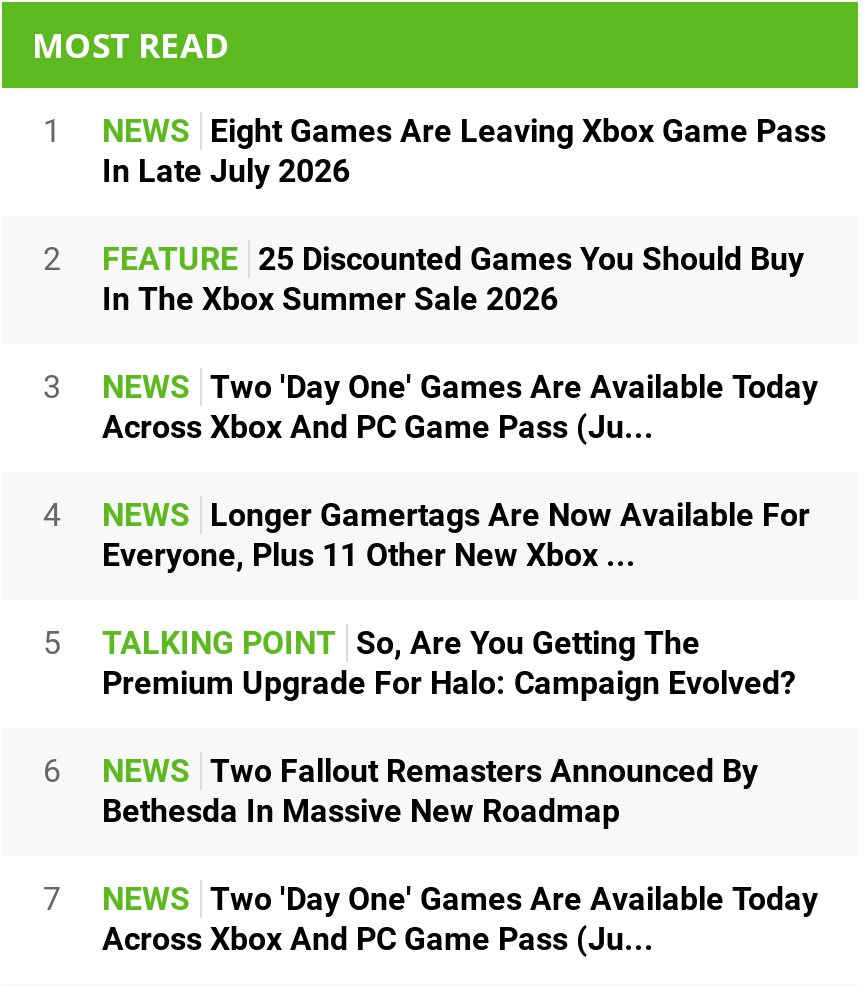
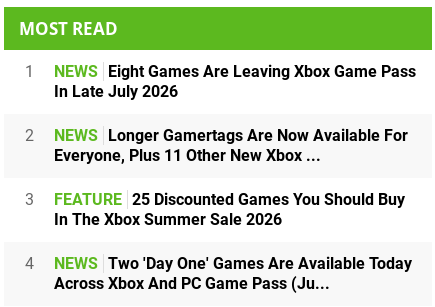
moved down: 3 | FEATURE 25 Discounted Games You Should Buy | In The Xbox Summer Sale 2026 | 4

- NEWS Two 'Day One' Games Are Available Today
- Across Xbox And PC Game Pass (Ju...

- 5
- TALKING POINT So, Are You Getting The
- Premium Upgrade For Halo: Campaign Evolved?
- 6
- NEWS Two Fallout Remasters Announced By
- Bethesda In Massive New Roadmap
- 7
